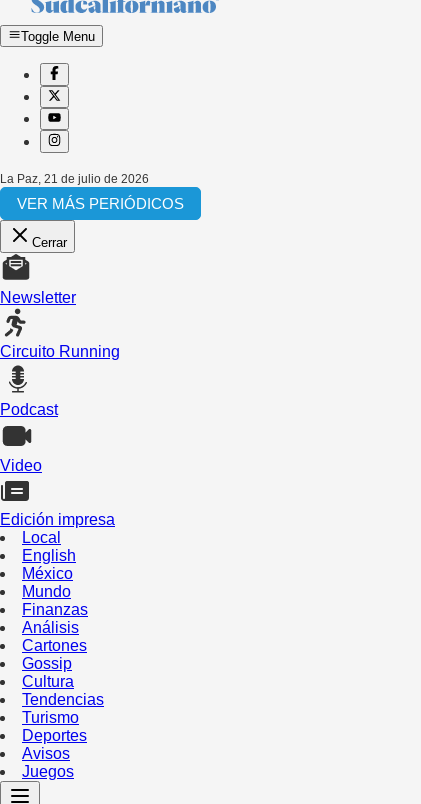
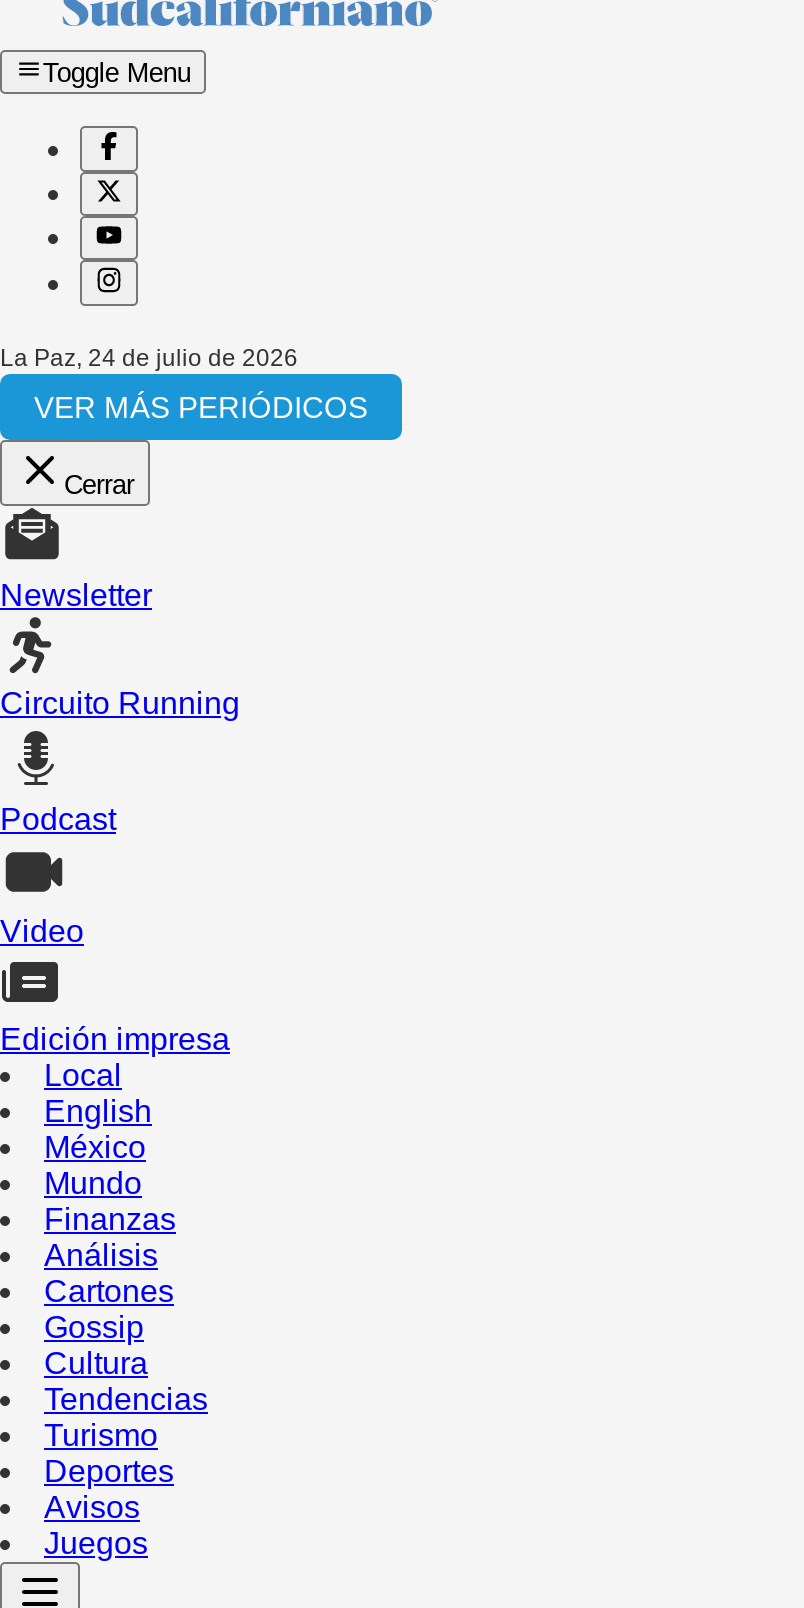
- La Paz, 21 de julio de 2026
+ La Paz, 24 de julio de 2026
